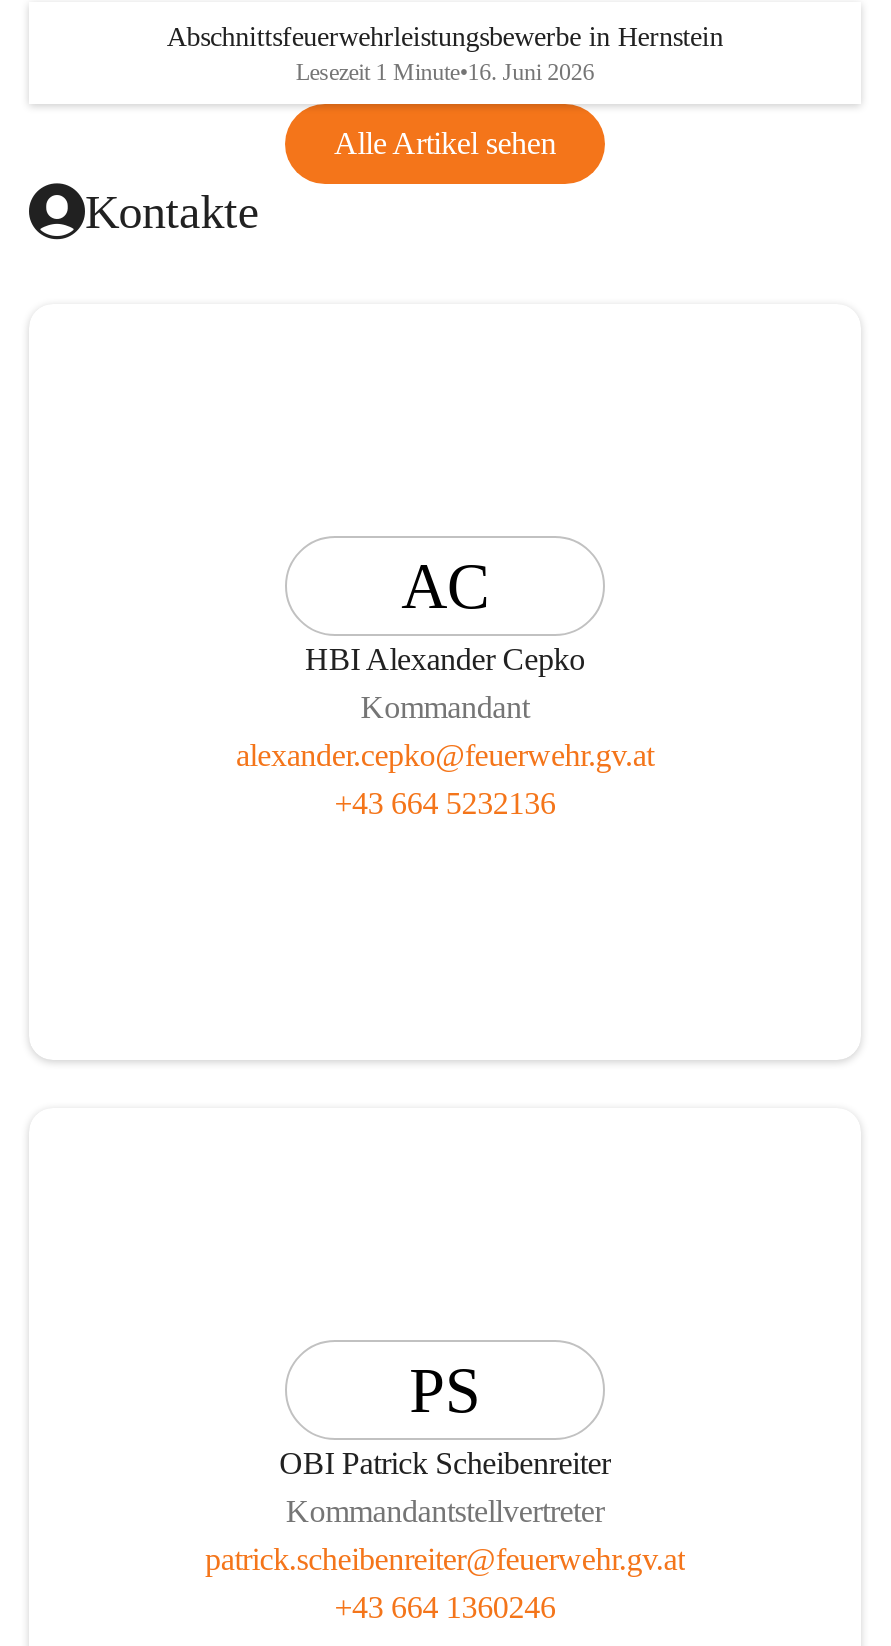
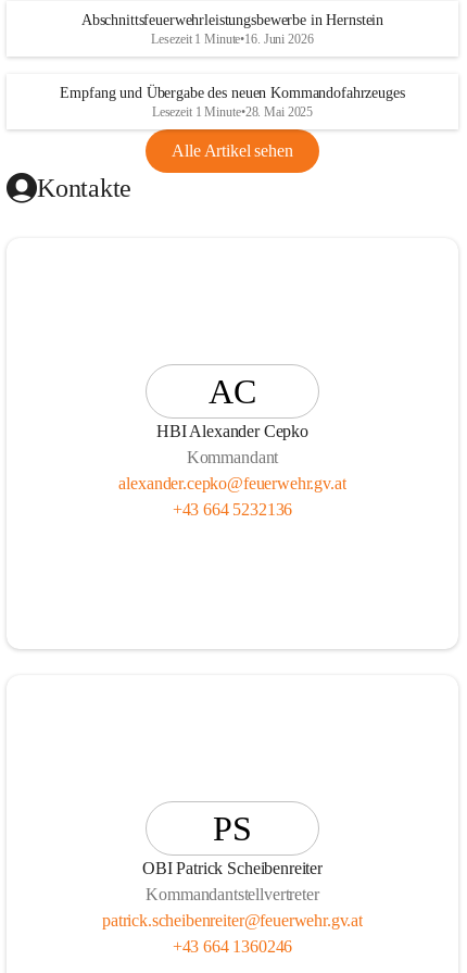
+ Empfang und Übergabe des neuen Kommandofahrzeuges
+ Lesezeit 1 Minute•28. Mai 2025
